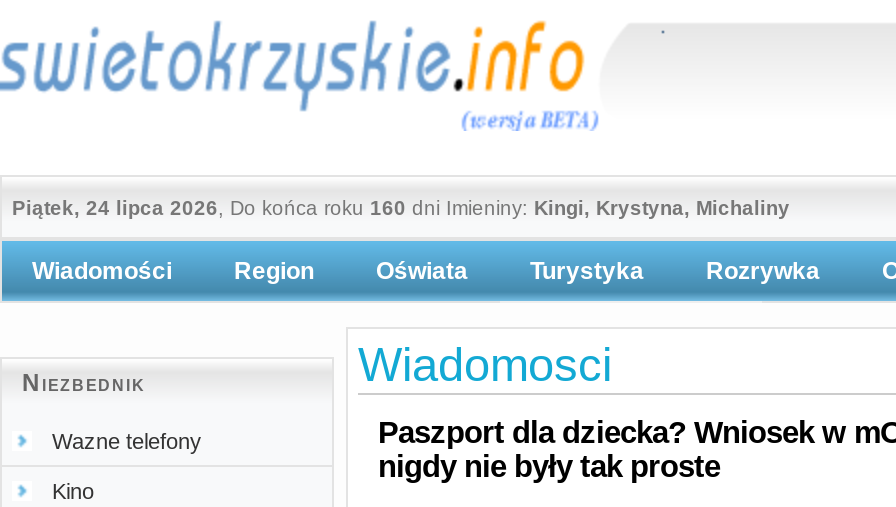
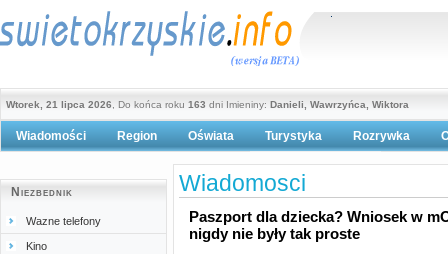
- Piątek, 24 lipca 2026, Do końca roku 160 dni Imieniny: Kingi, Krystyna, Michaliny
+ Wtorek, 21 lipca 2026, Do końca roku 163 dni Imieniny: Danieli, Wawrzyńca, Wiktora
